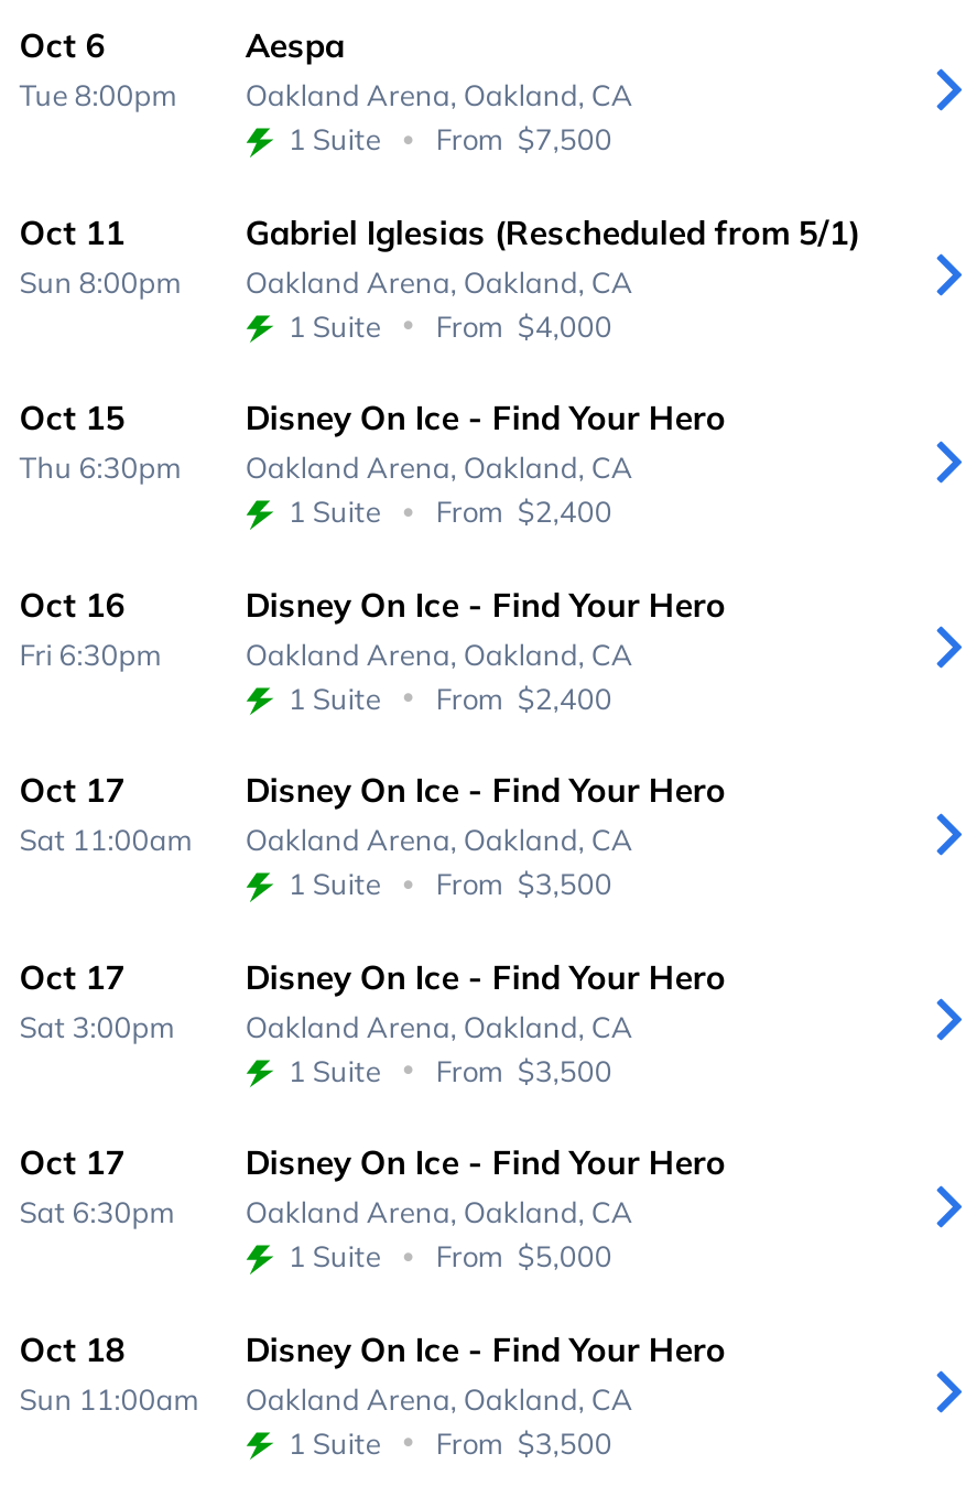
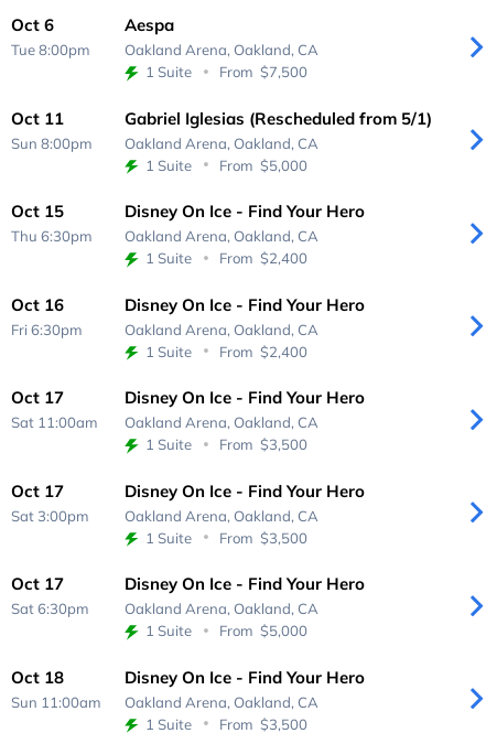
- 1 Suite From $4,000
+ 1 Suite From $5,000
